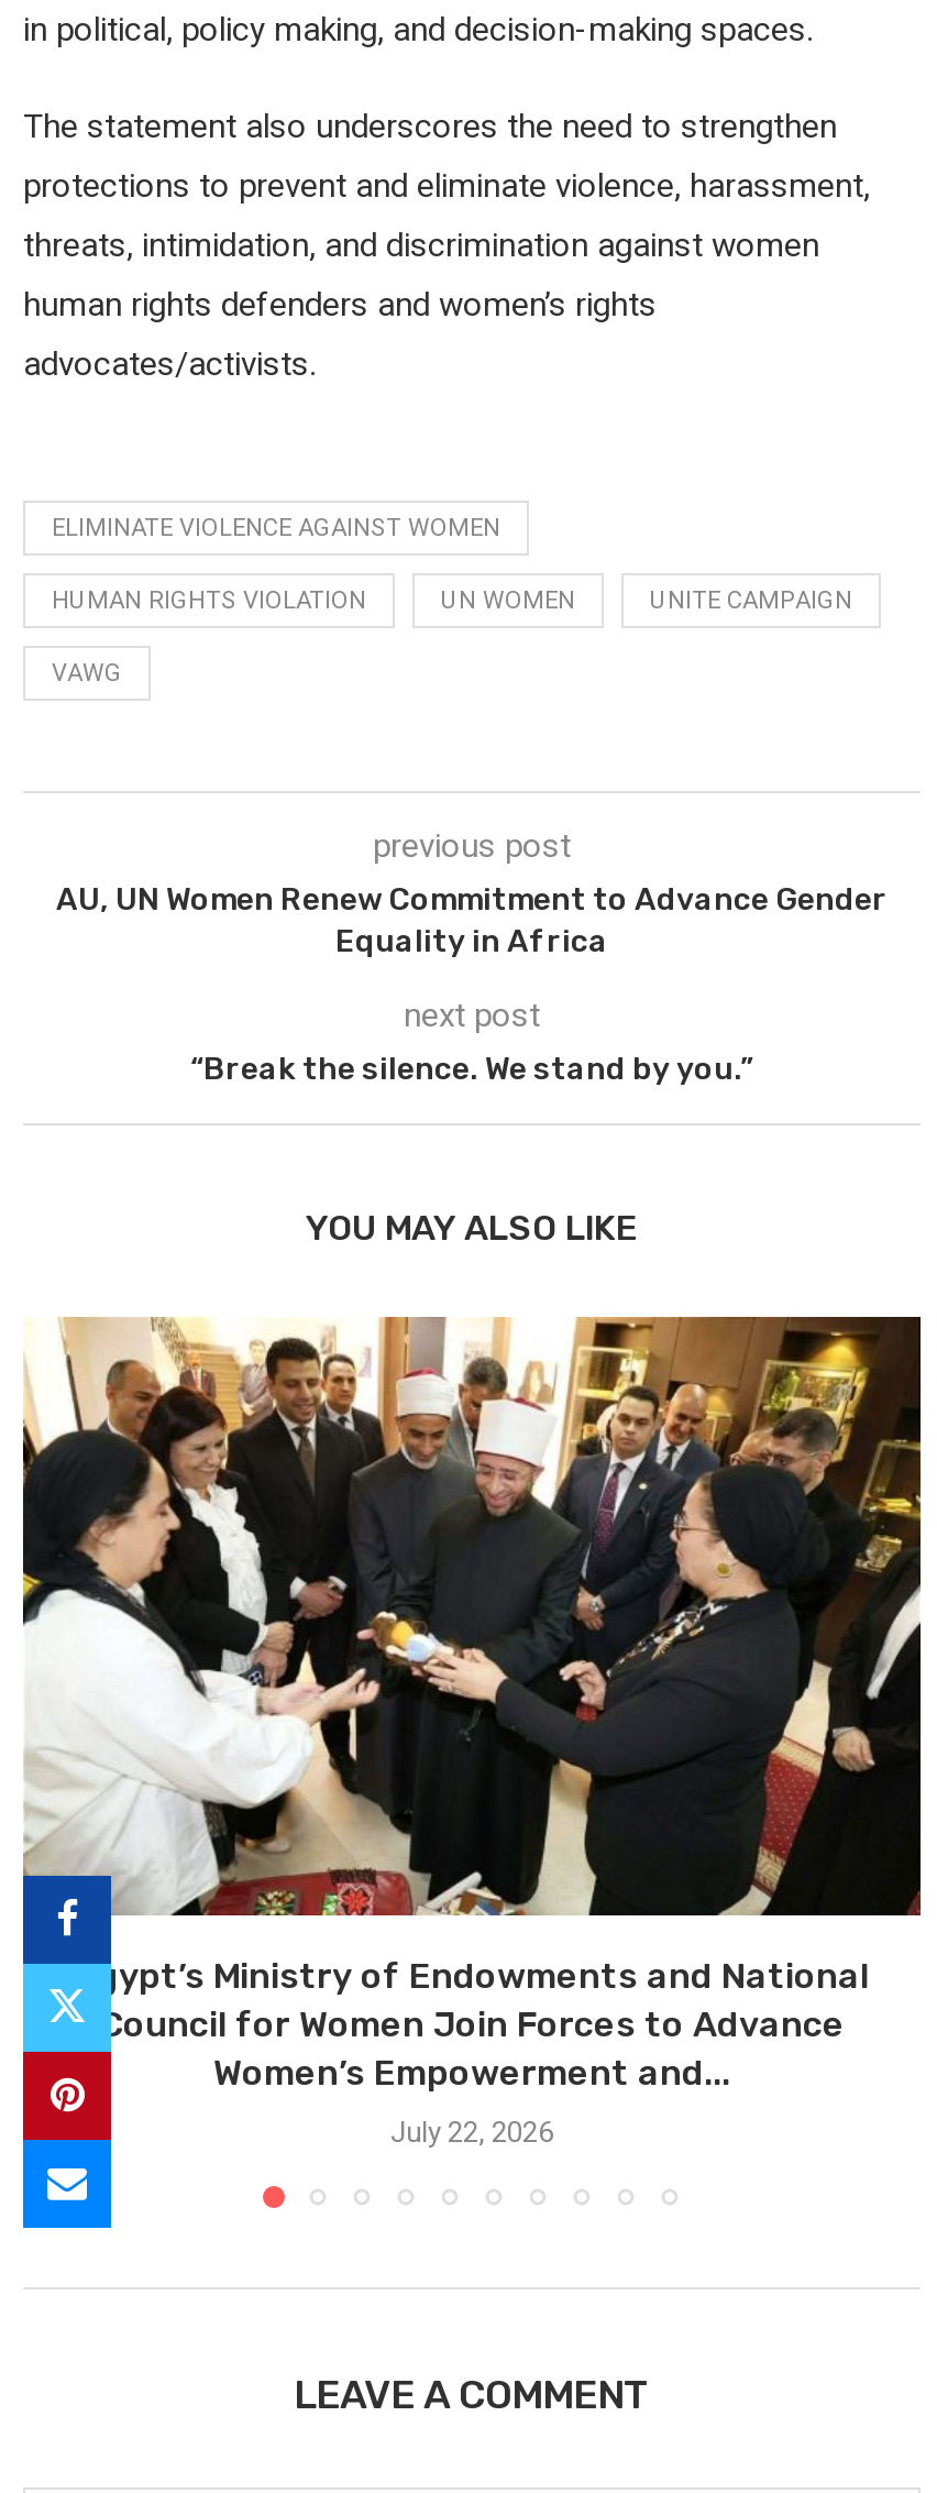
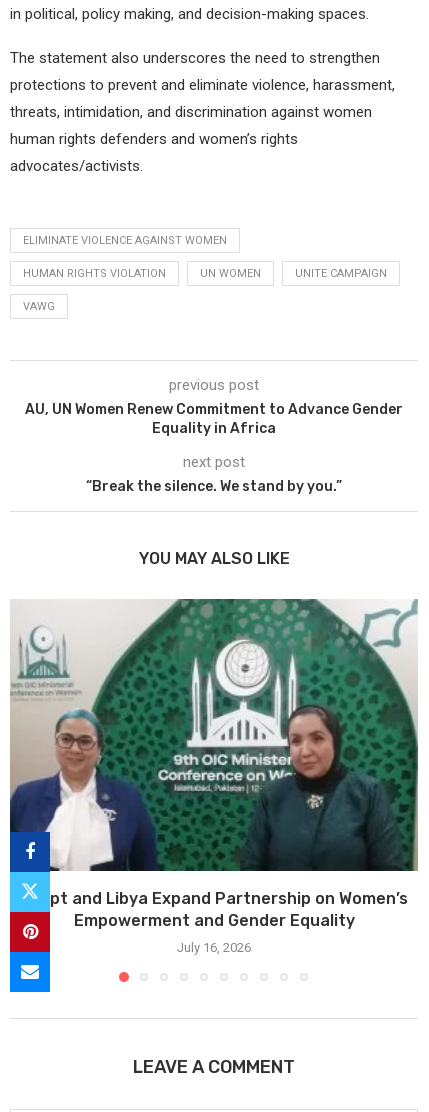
- [image]
- Egypt’s Ministry of Endowments and National
- Council for Women Join Forces to Advance
- Women’s Empowerment and...
+ [image]
+ Egypt and Libya Expand Partnership on Women’s
+ Empowerment and Gender Equality

- July 22, 2026
+ July 16, 2026
